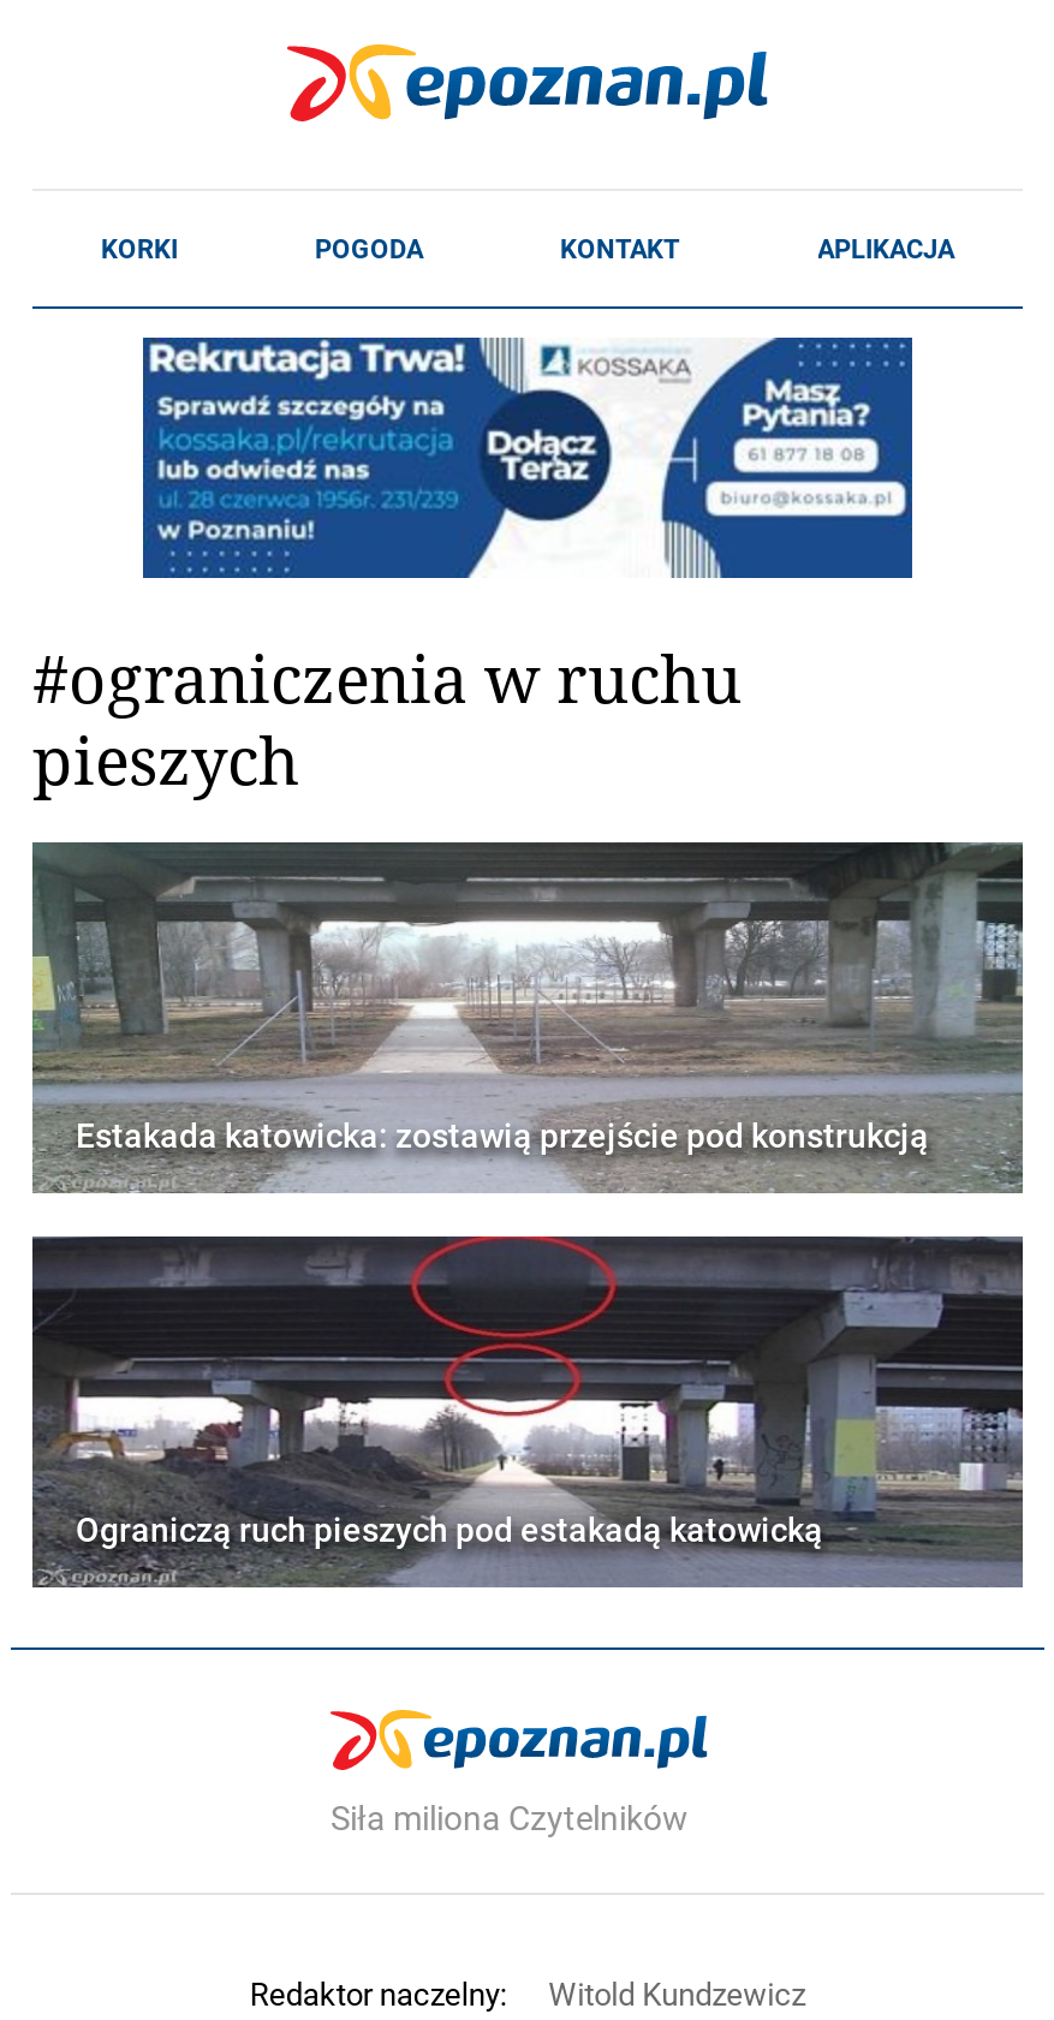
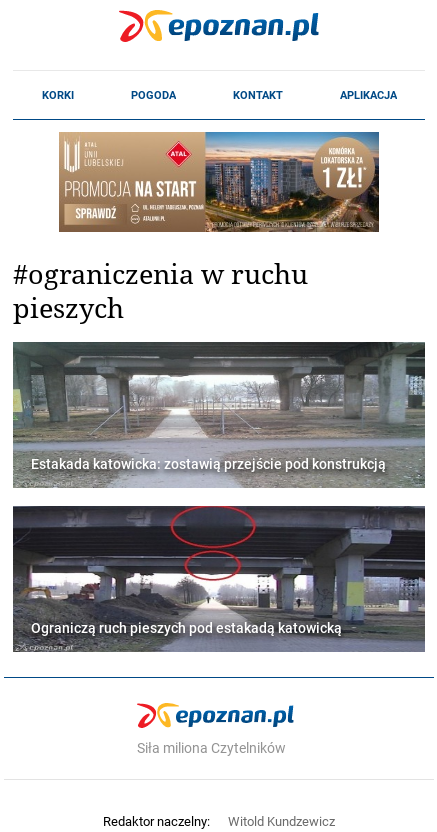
- [image]
+ [image]
